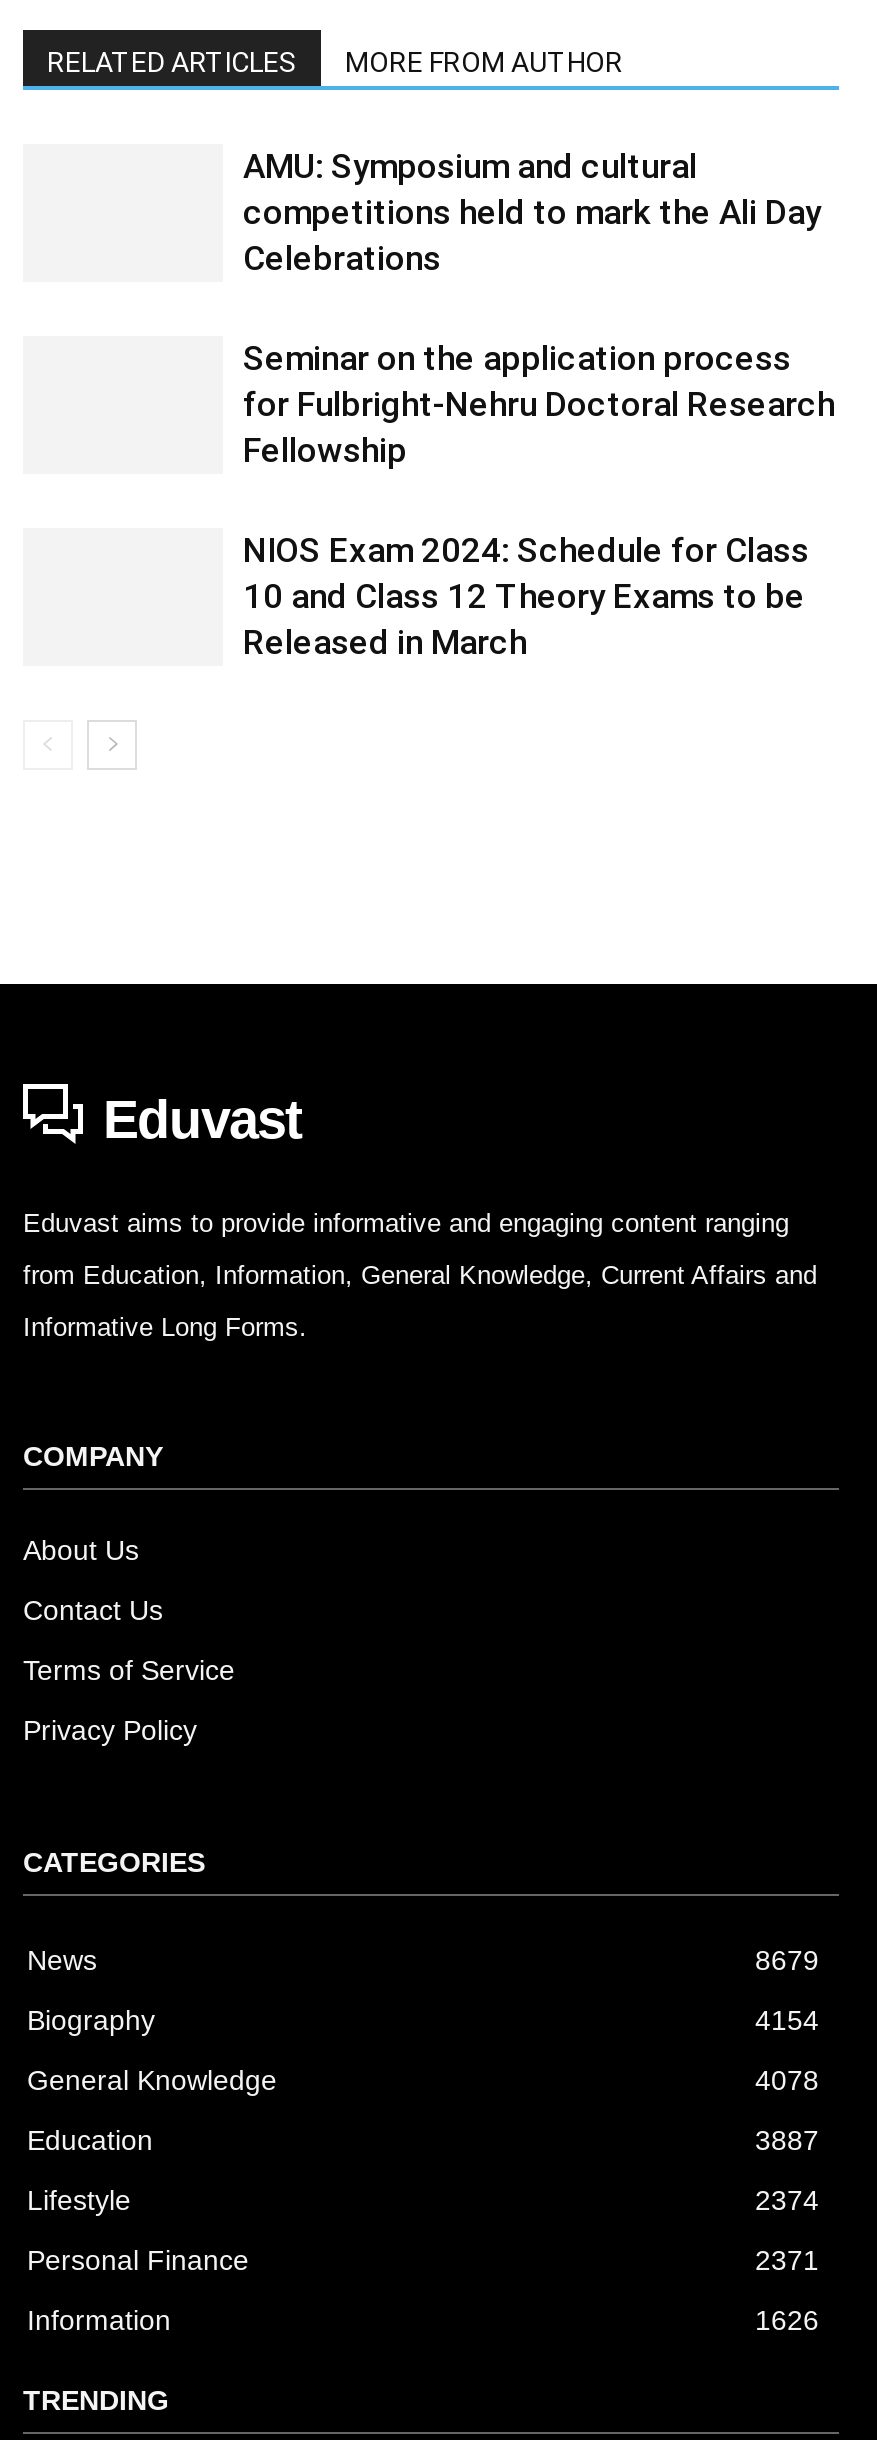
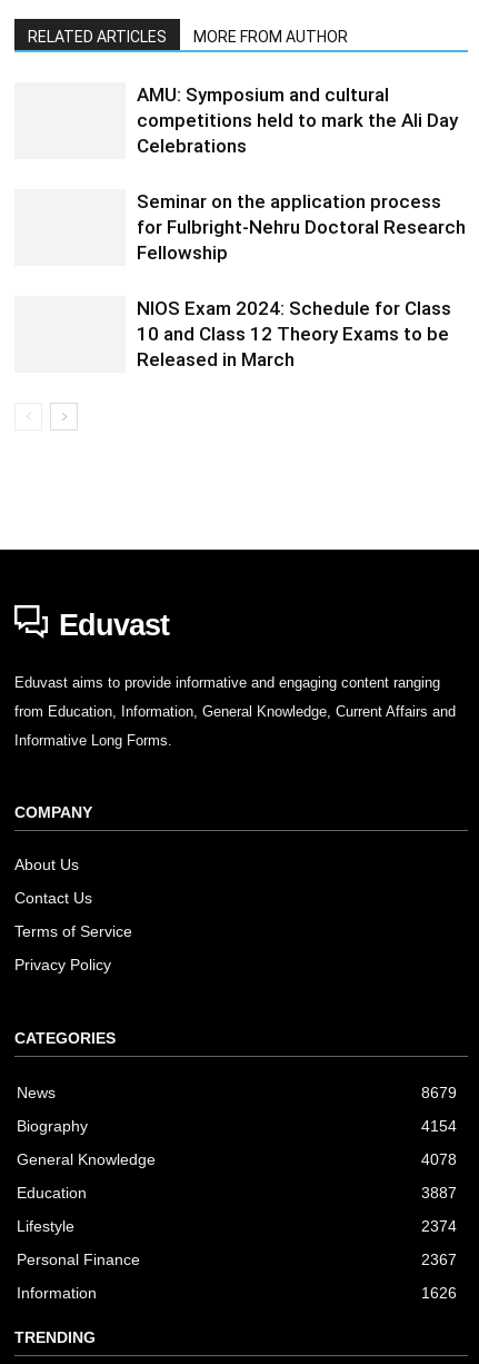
- 2371
+ 2367
